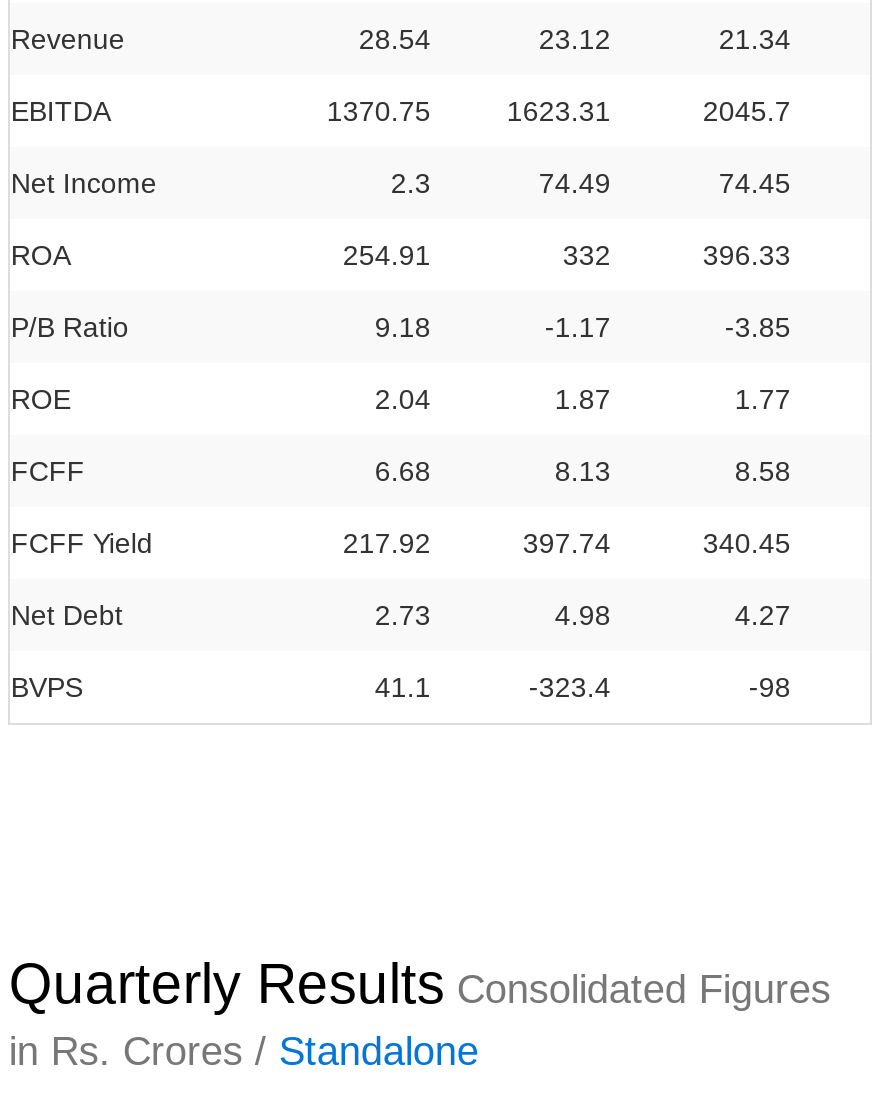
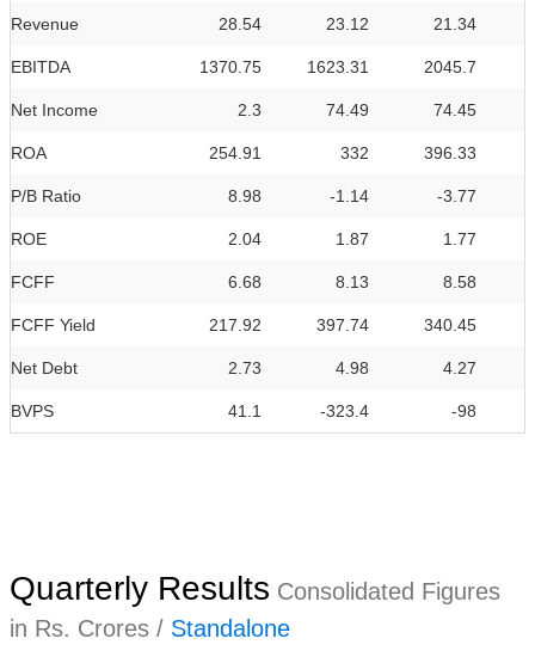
- 9.18
+ 8.98

- -1.17
+ -1.14

- -3.85
+ -3.77
